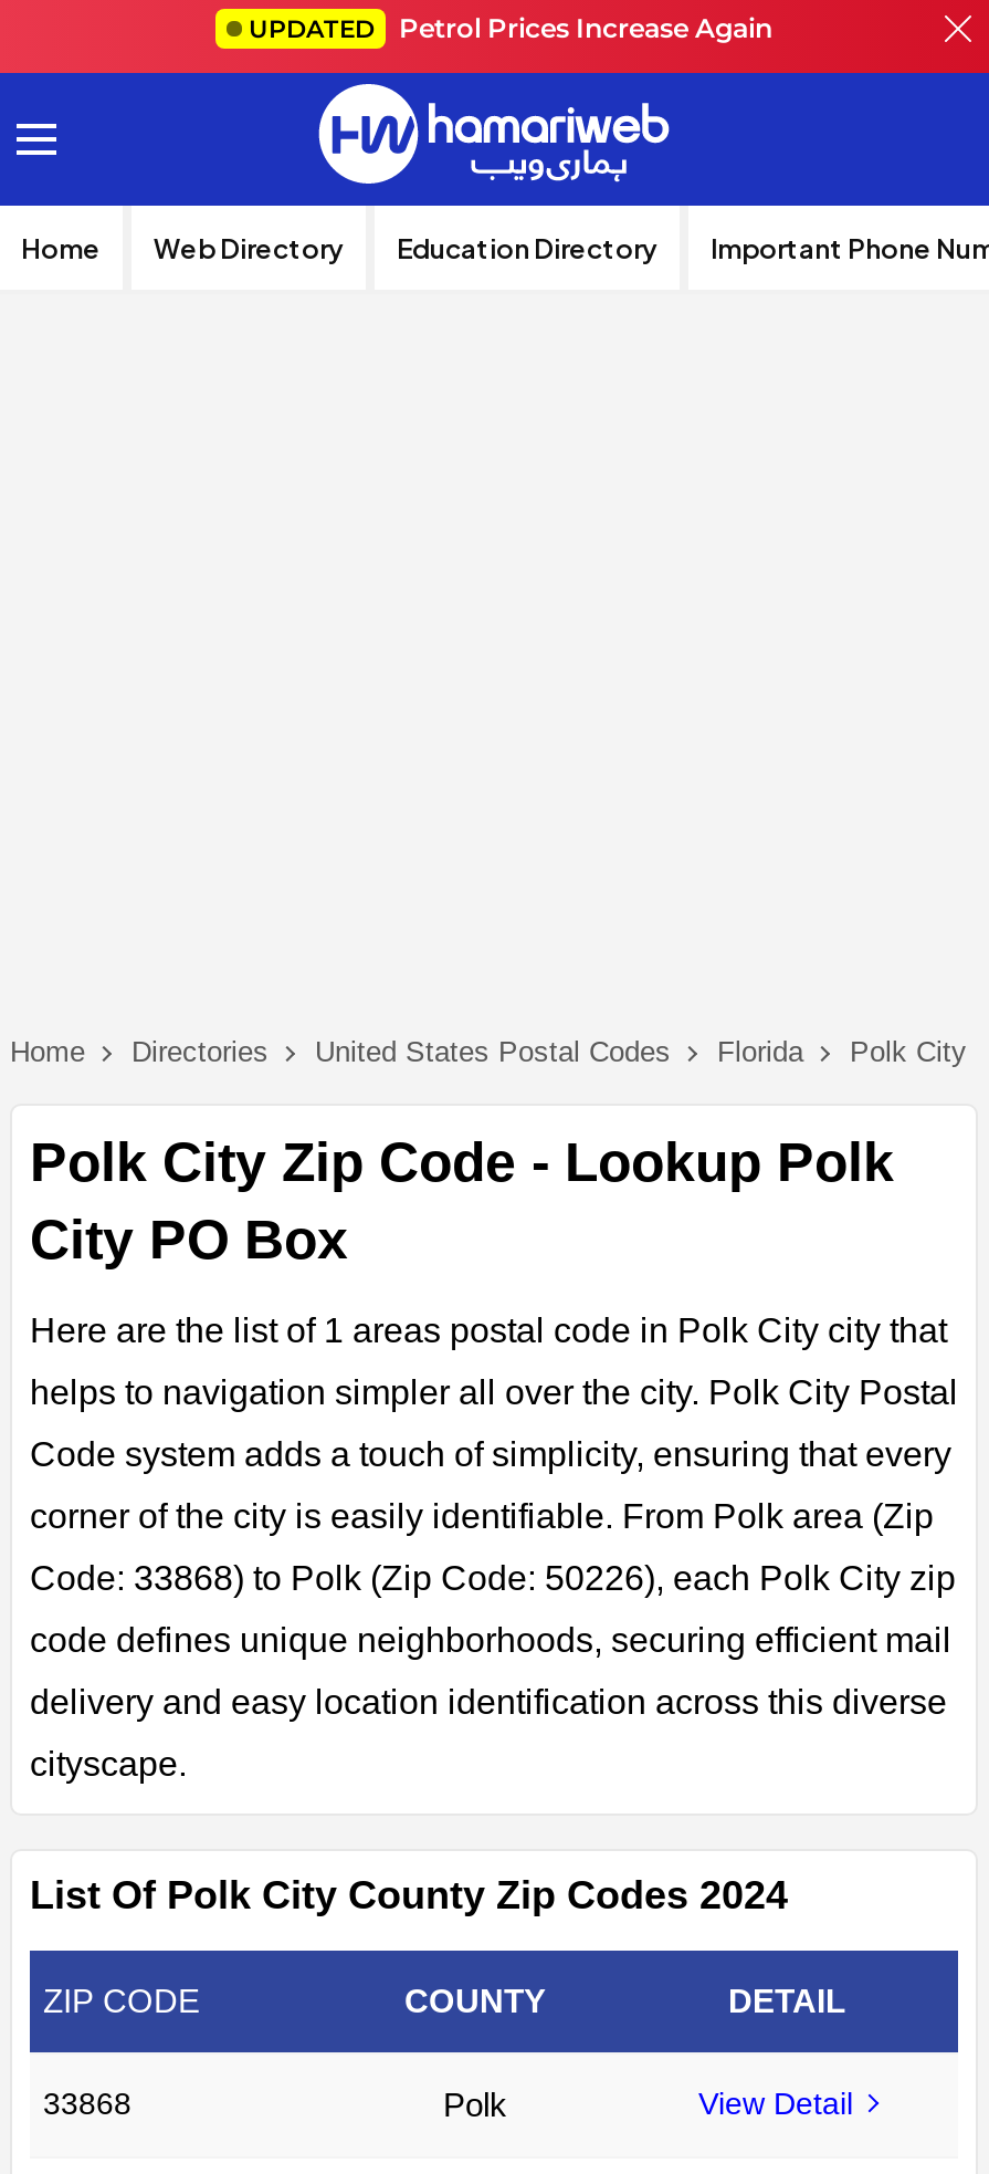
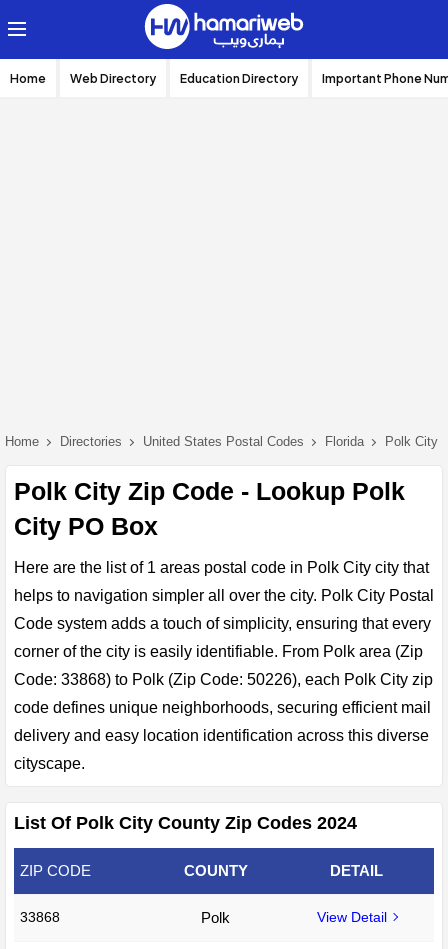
- UPDATED Petrol Prices Increase Again
